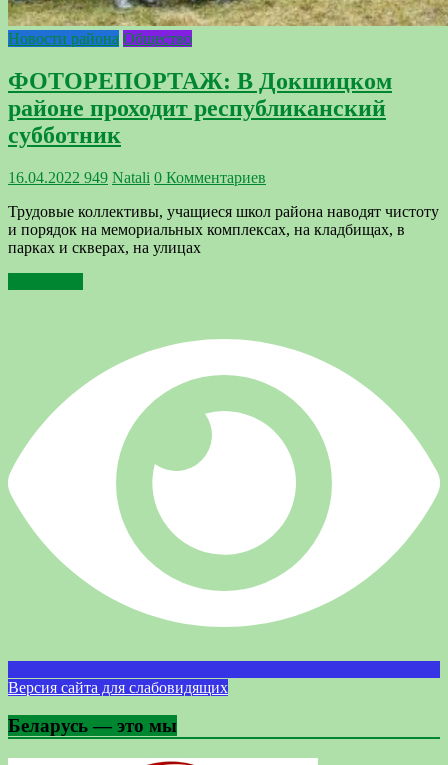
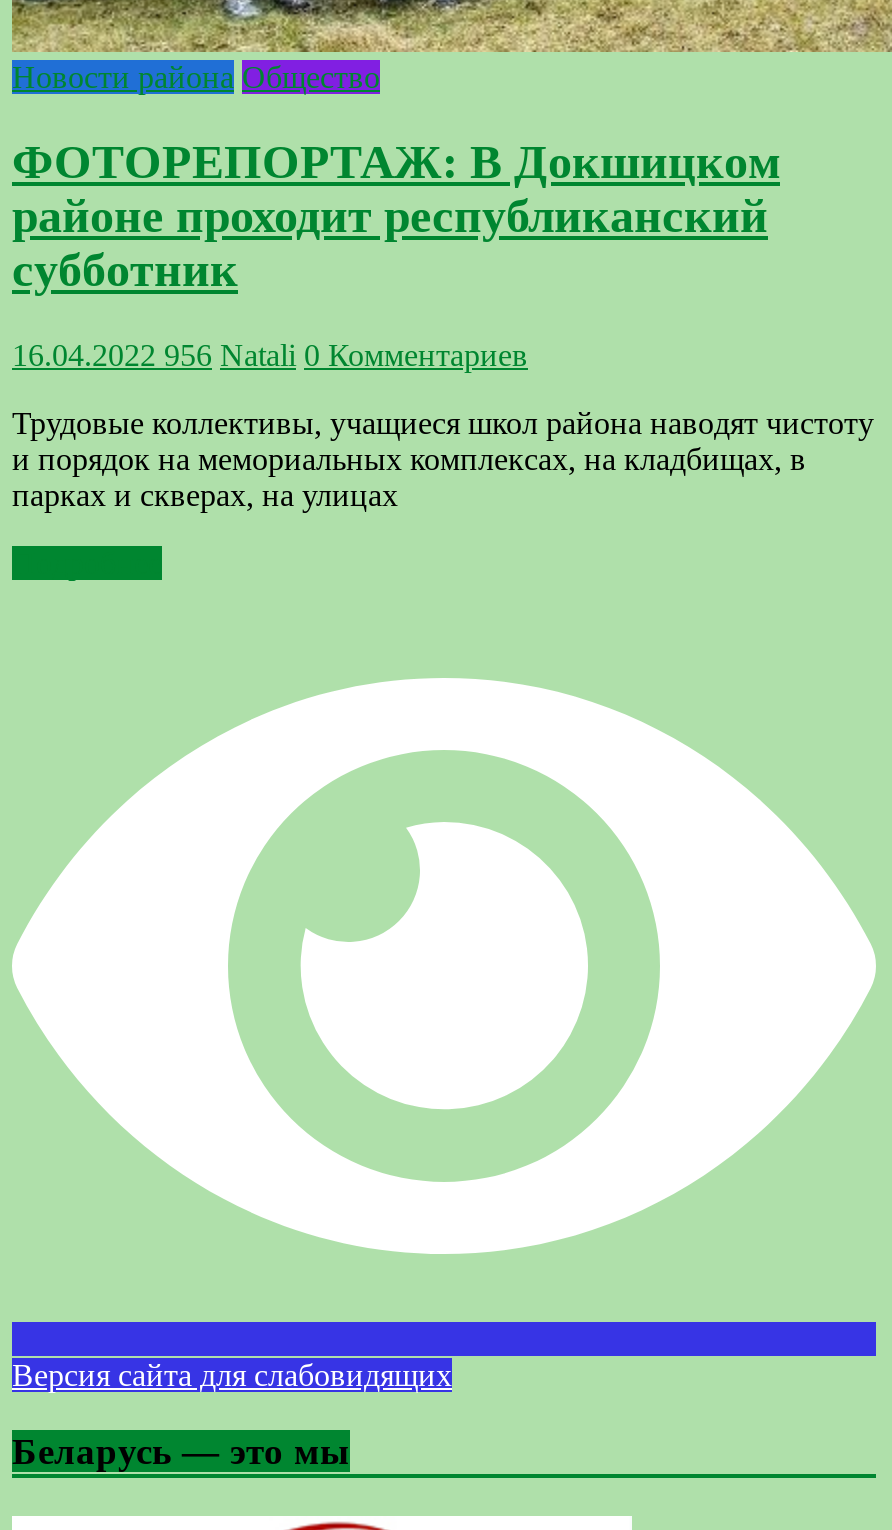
- 16.04.2022 949 Natali 0 Комментариев
+ 16.04.2022 956 Natali 0 Комментариев
